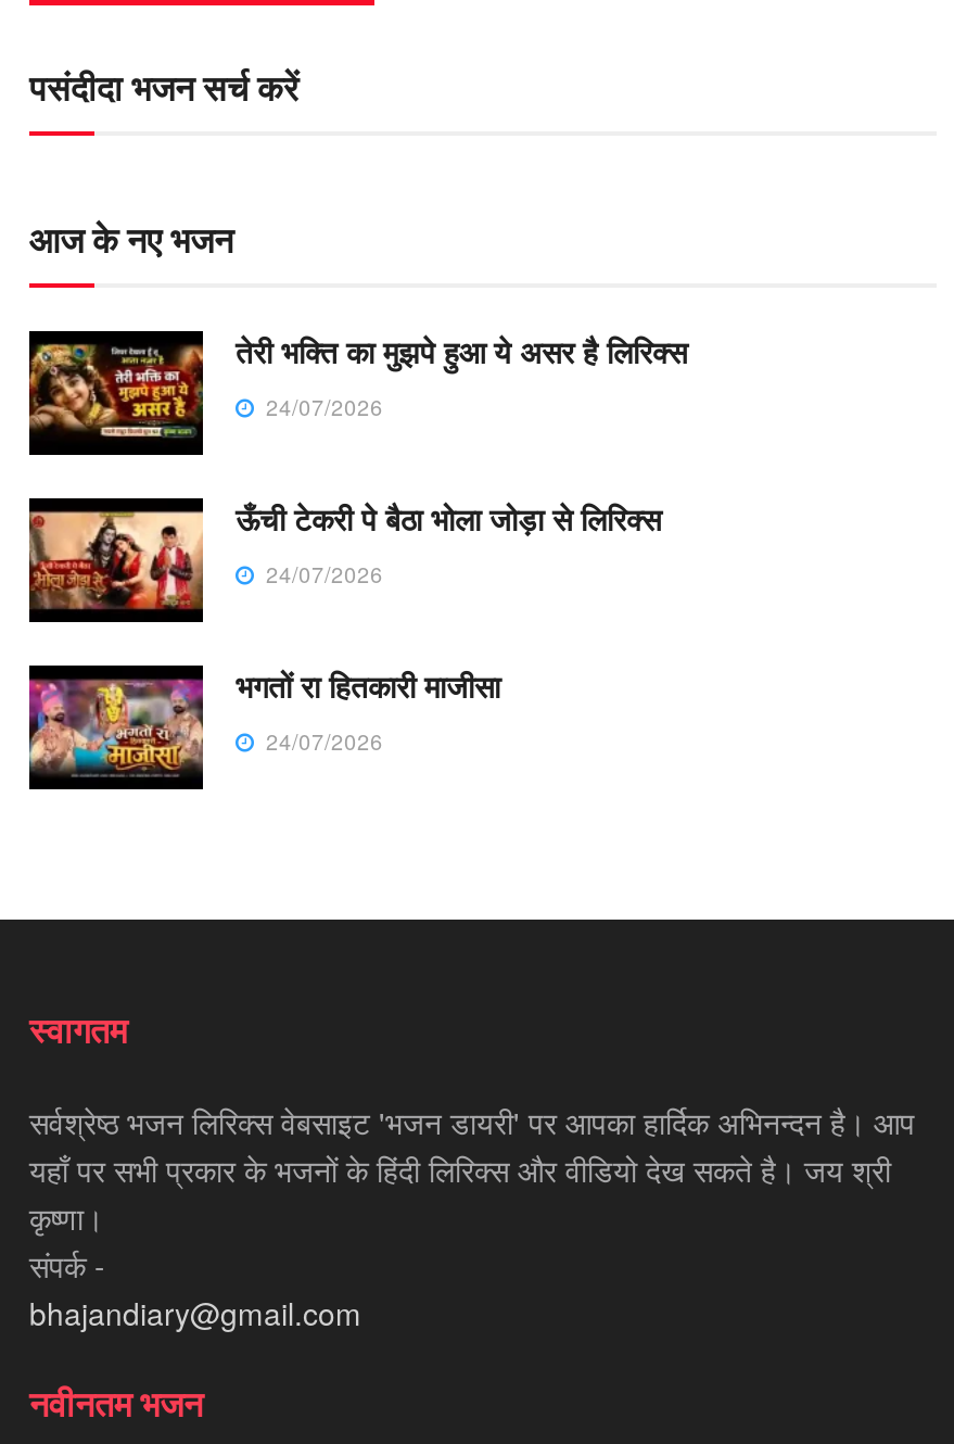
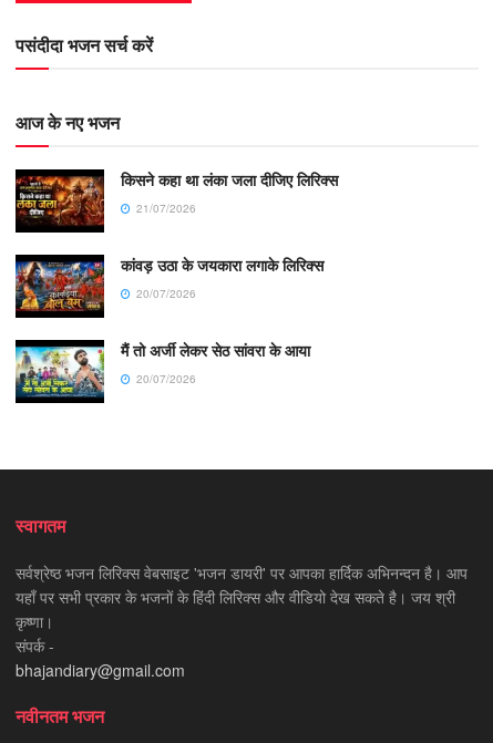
- [image]
- तेरी भक्ति का मुझपे हुआ ये असर है लिरिक्स
- 24/07/2026
+ [image]
+ किसने कहा था लंका जला दीजिए लिरिक्स
+ 21/07/2026

- [image]
- ऊँची टेकरी पे बैठा भोला जोड़ा से लिरिक्स
- 24/07/2026
+ [image]
+ कांवड़ उठा के जयकारा लगाके लिरिक्स
+ 20/07/2026

- [image]
- भगतों रा हितकारी माजीसा
- 24/07/2026
+ [image]
+ मैं तो अर्जी लेकर सेठ सांवरा के आया
+ 20/07/2026
